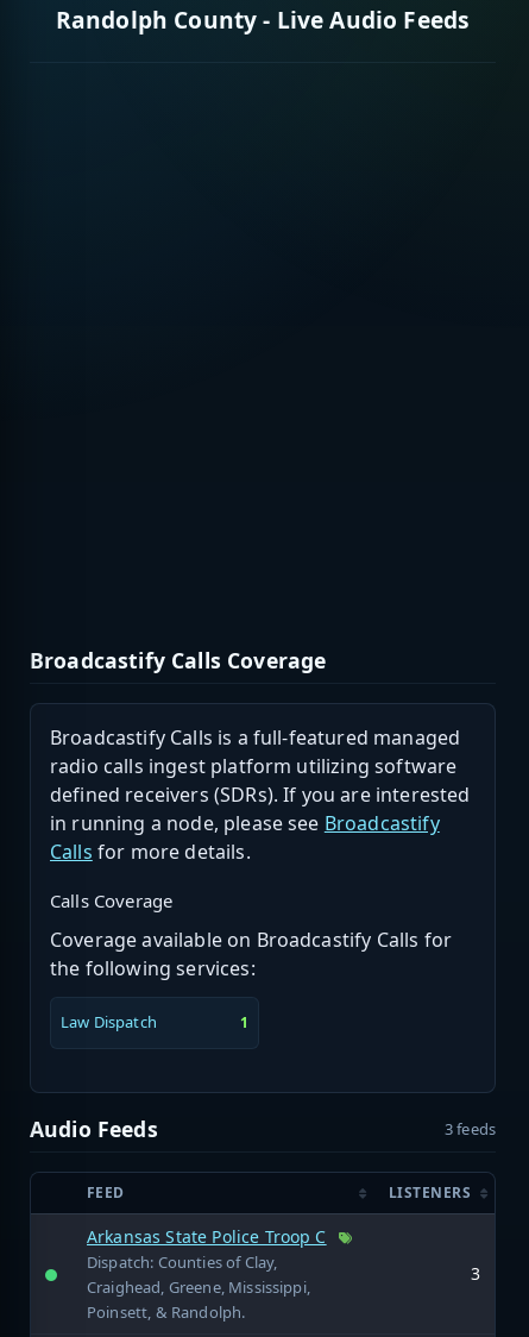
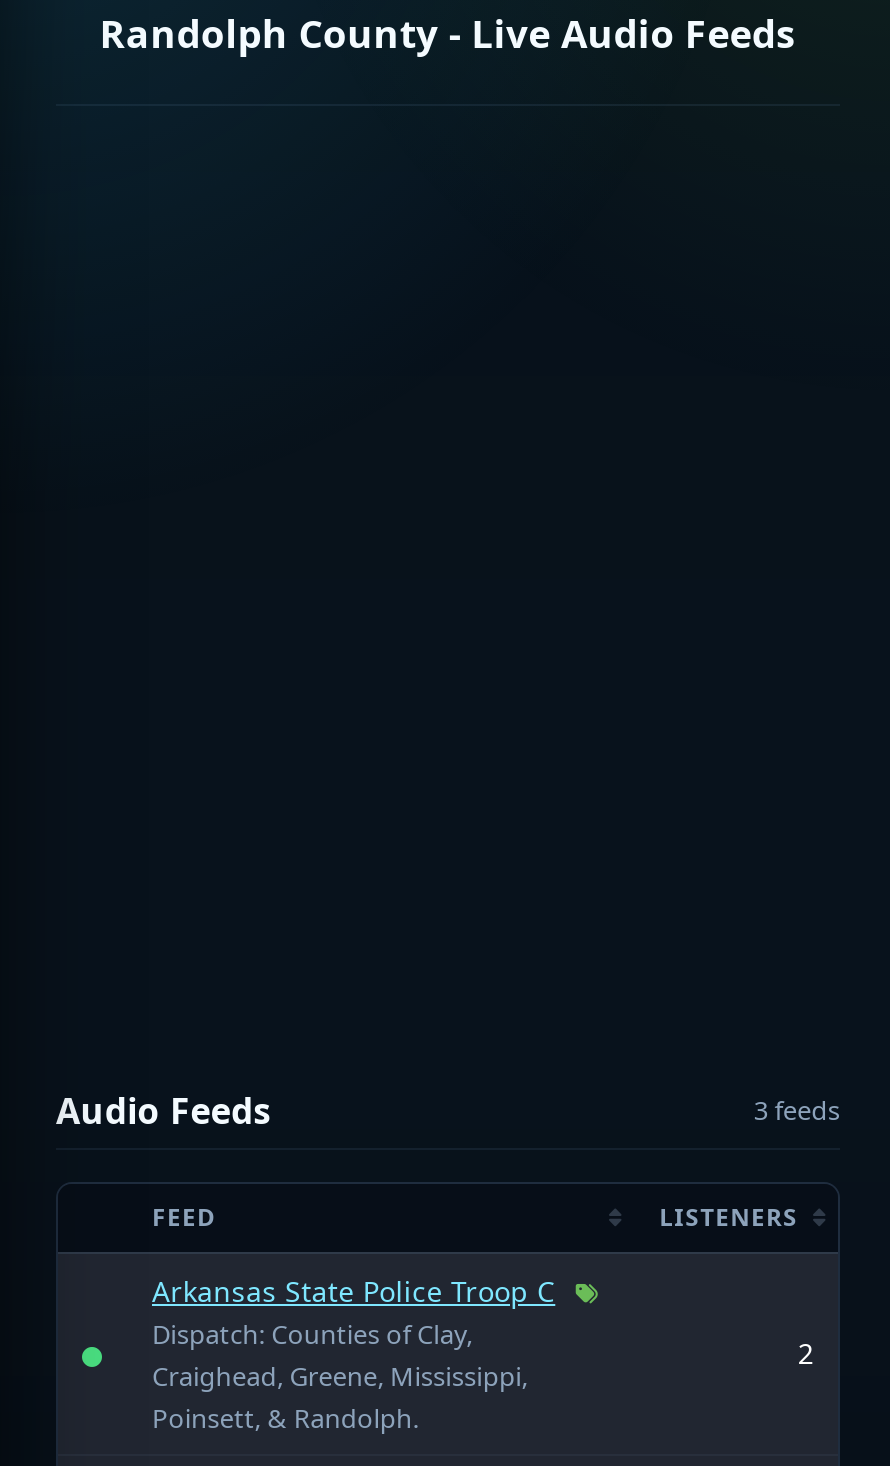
- Broadcastify Calls Coverage
- Broadcastify Calls is a full-featured managed
- radio calls ingest platform utilizing software
- defined receivers (SDRs). If you are interested
- in running a node, please see Broadcastify
- Calls for more details.
- Calls Coverage
- Coverage available on Broadcastify Calls for
- the following services:
- Law Dispatch
- 1

- 3
+ 2
